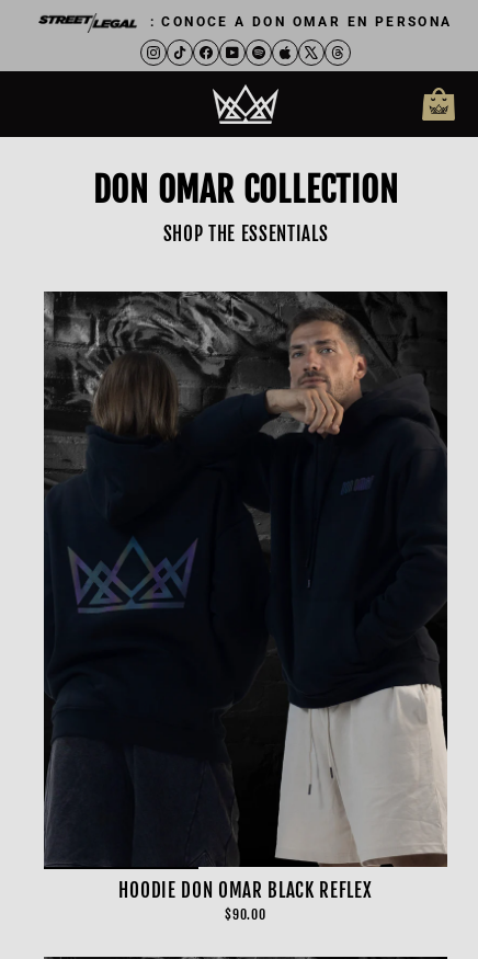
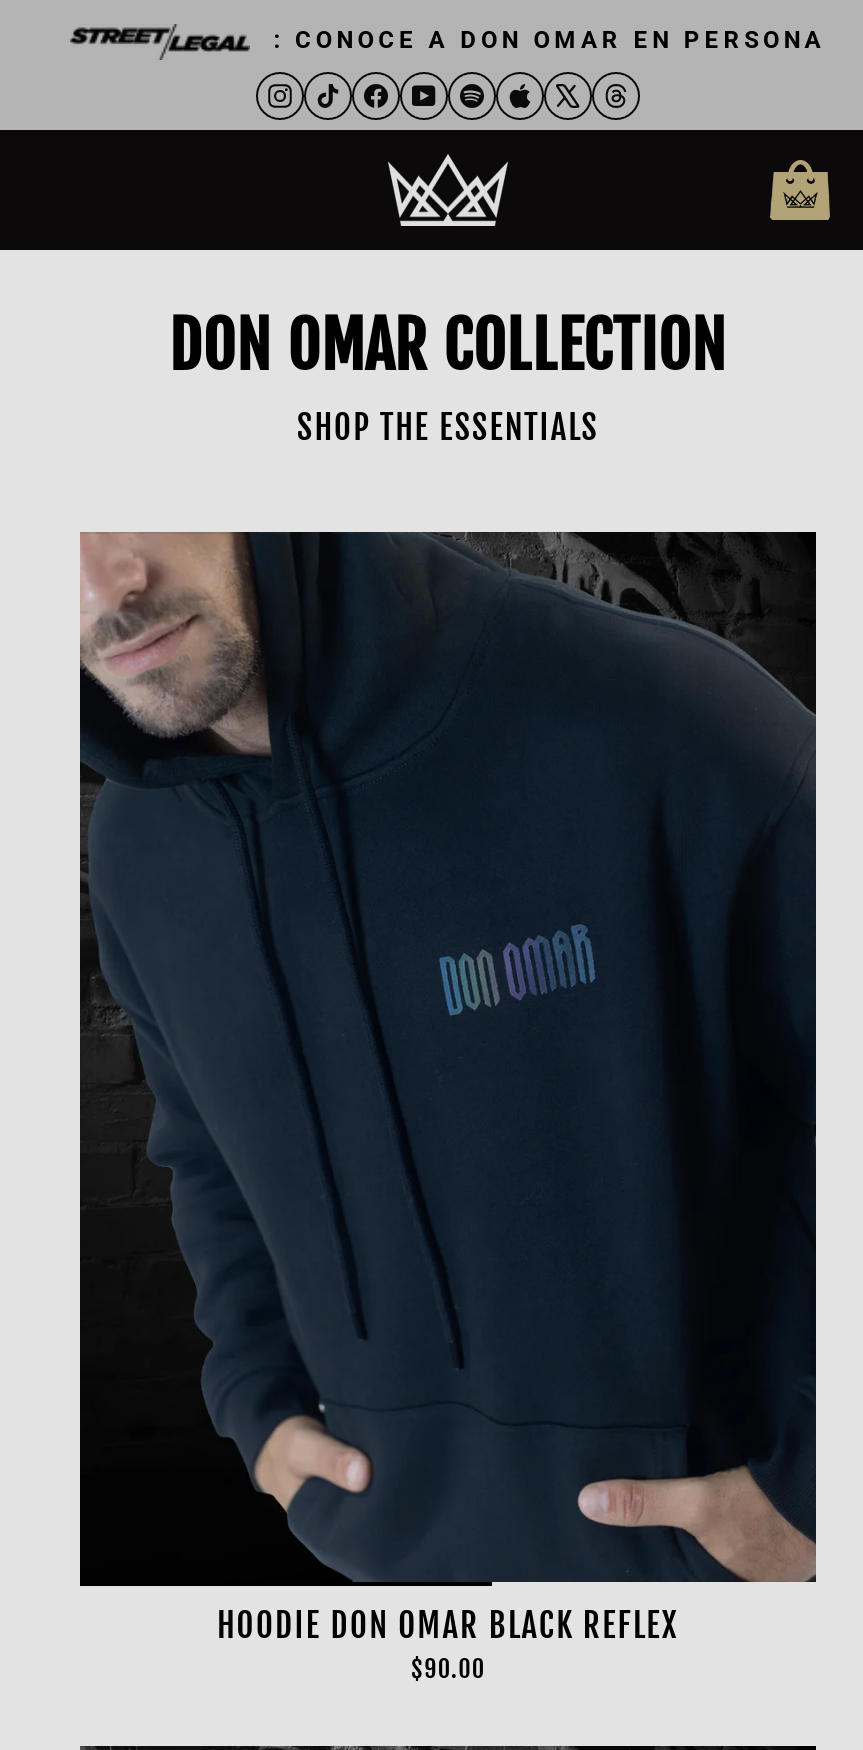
- [image]
+ [image]
